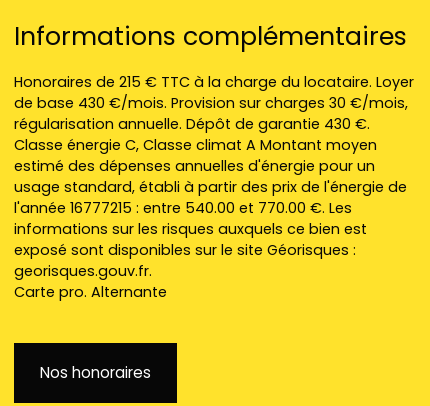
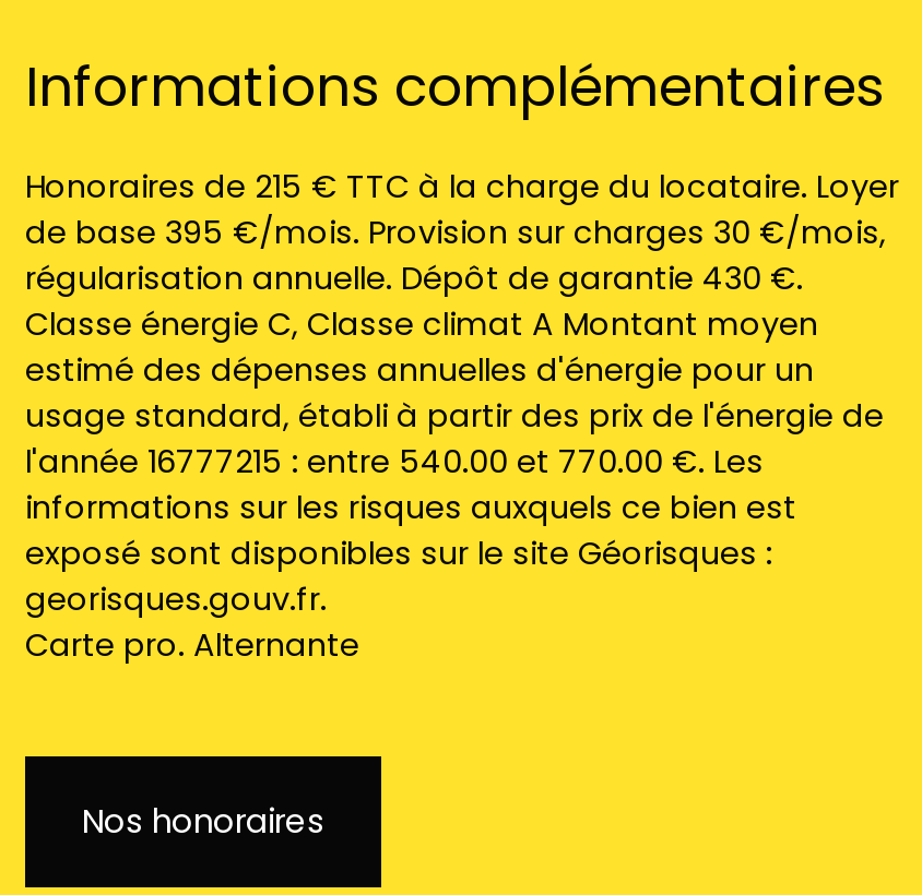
- de base 430 €/mois. Provision sur charges 30 €/mois,
+ de base 395 €/mois. Provision sur charges 30 €/mois,
